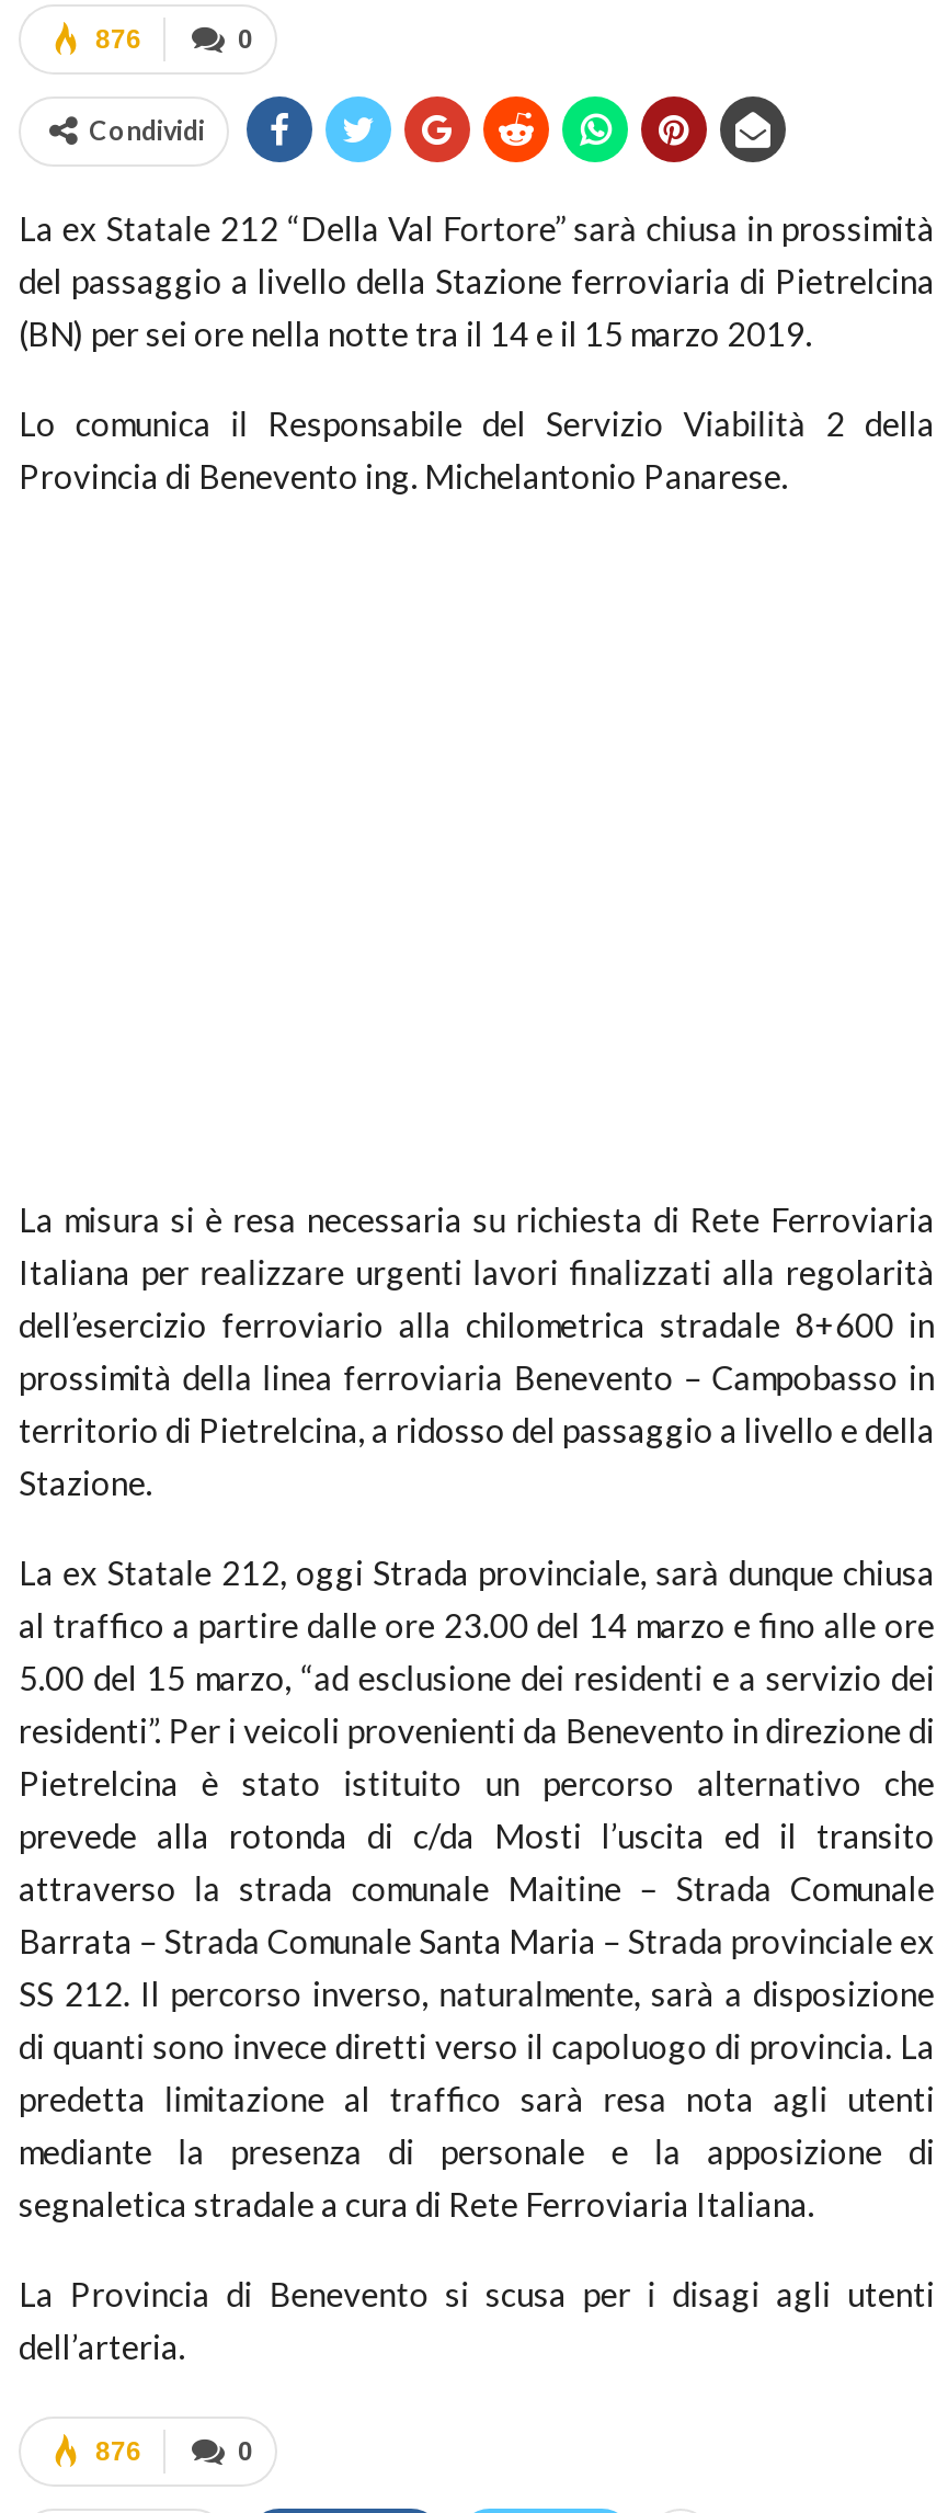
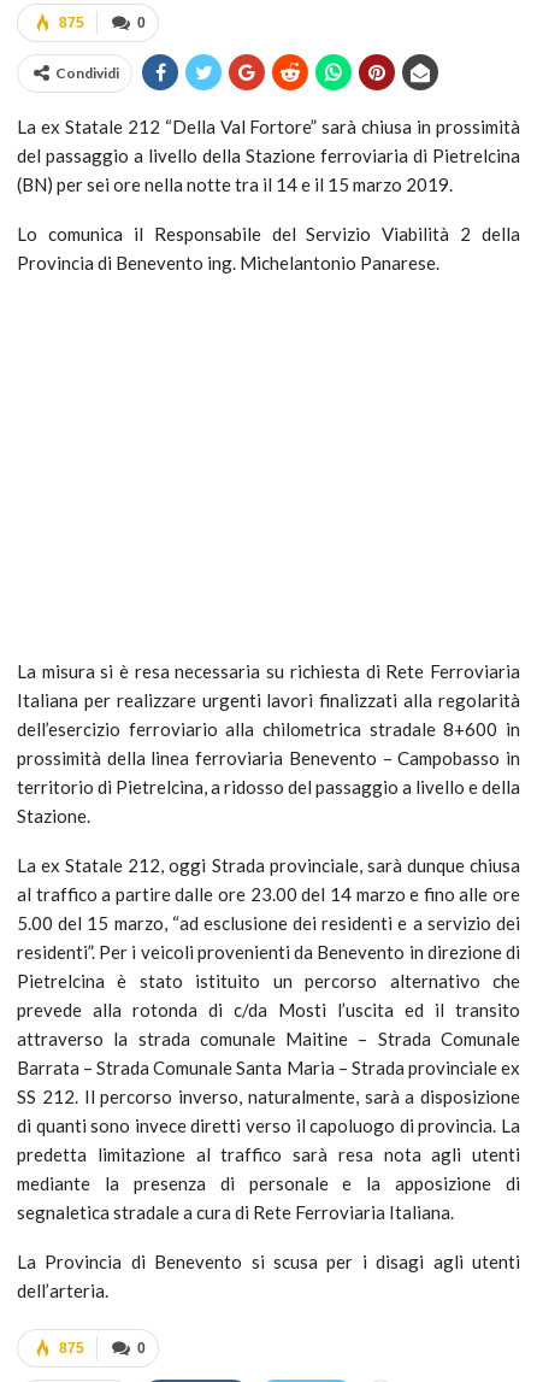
- 876
+ 875

- 876
+ 875
